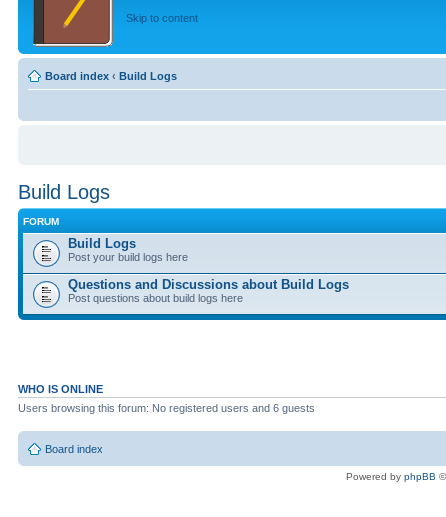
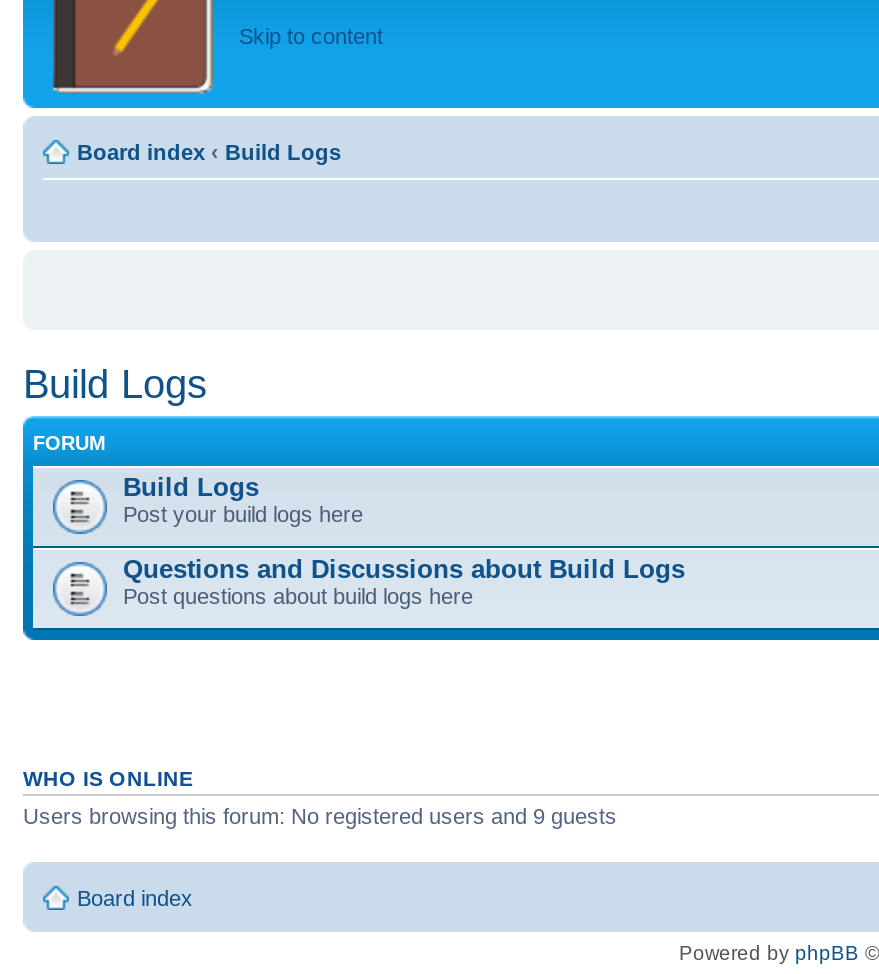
- Users browsing this forum: No registered users and 6 guests
+ Users browsing this forum: No registered users and 9 guests
